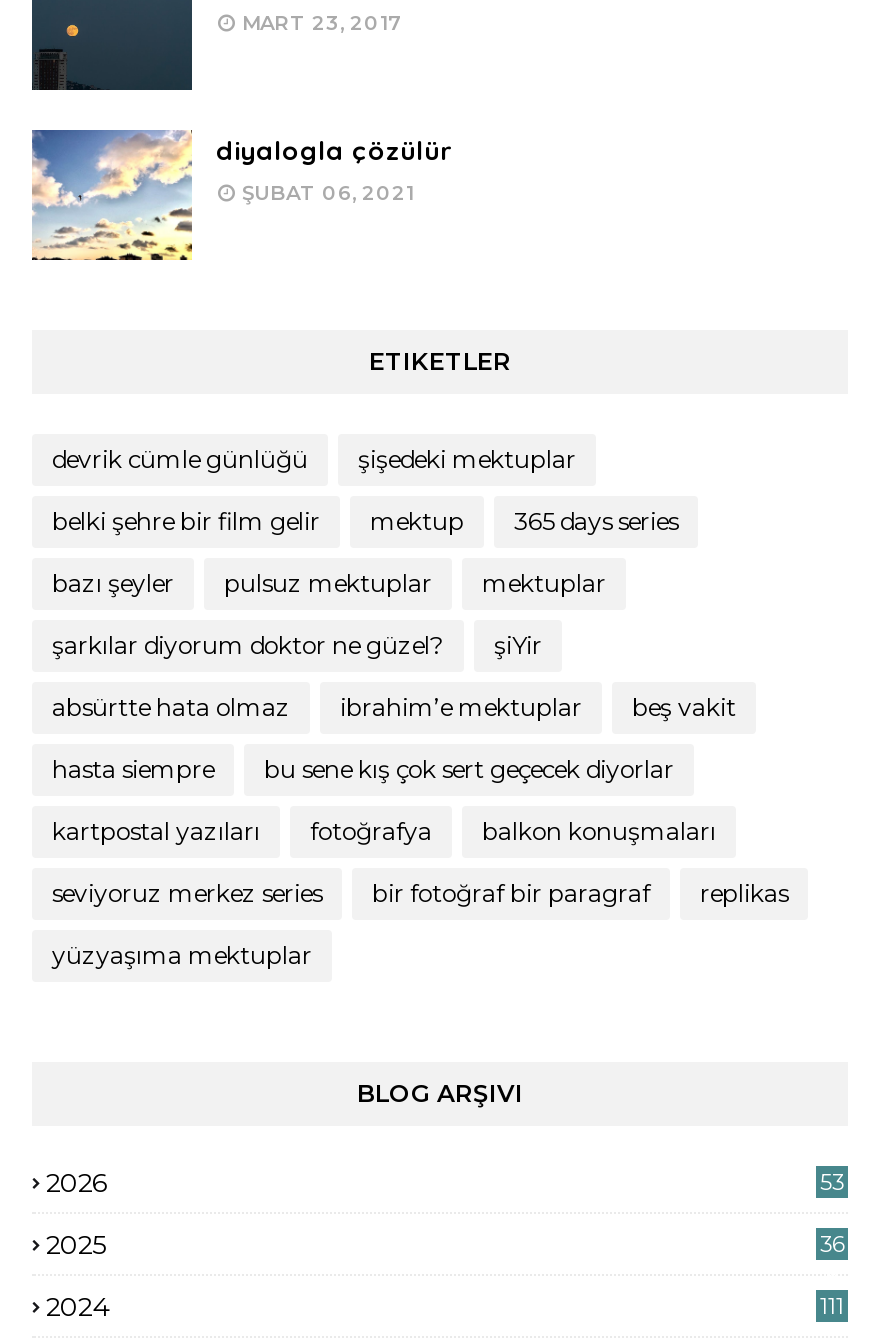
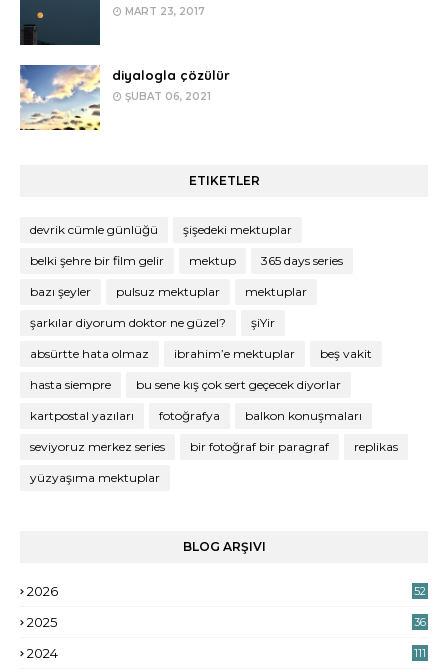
- 53
+ 52
